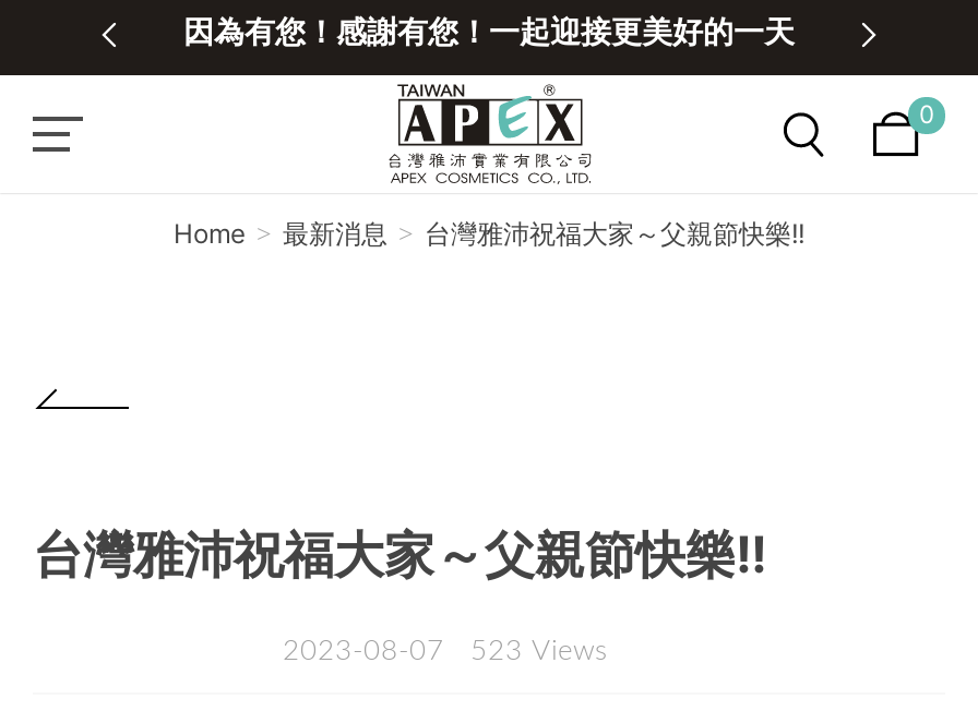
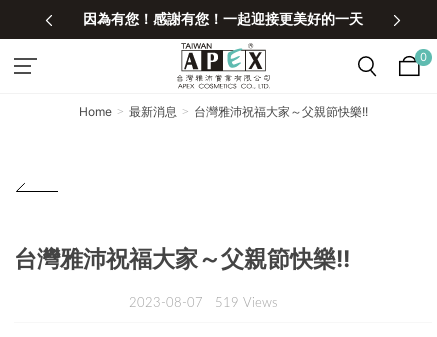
- 2023-08-07 523 Views
+ 2023-08-07 519 Views
